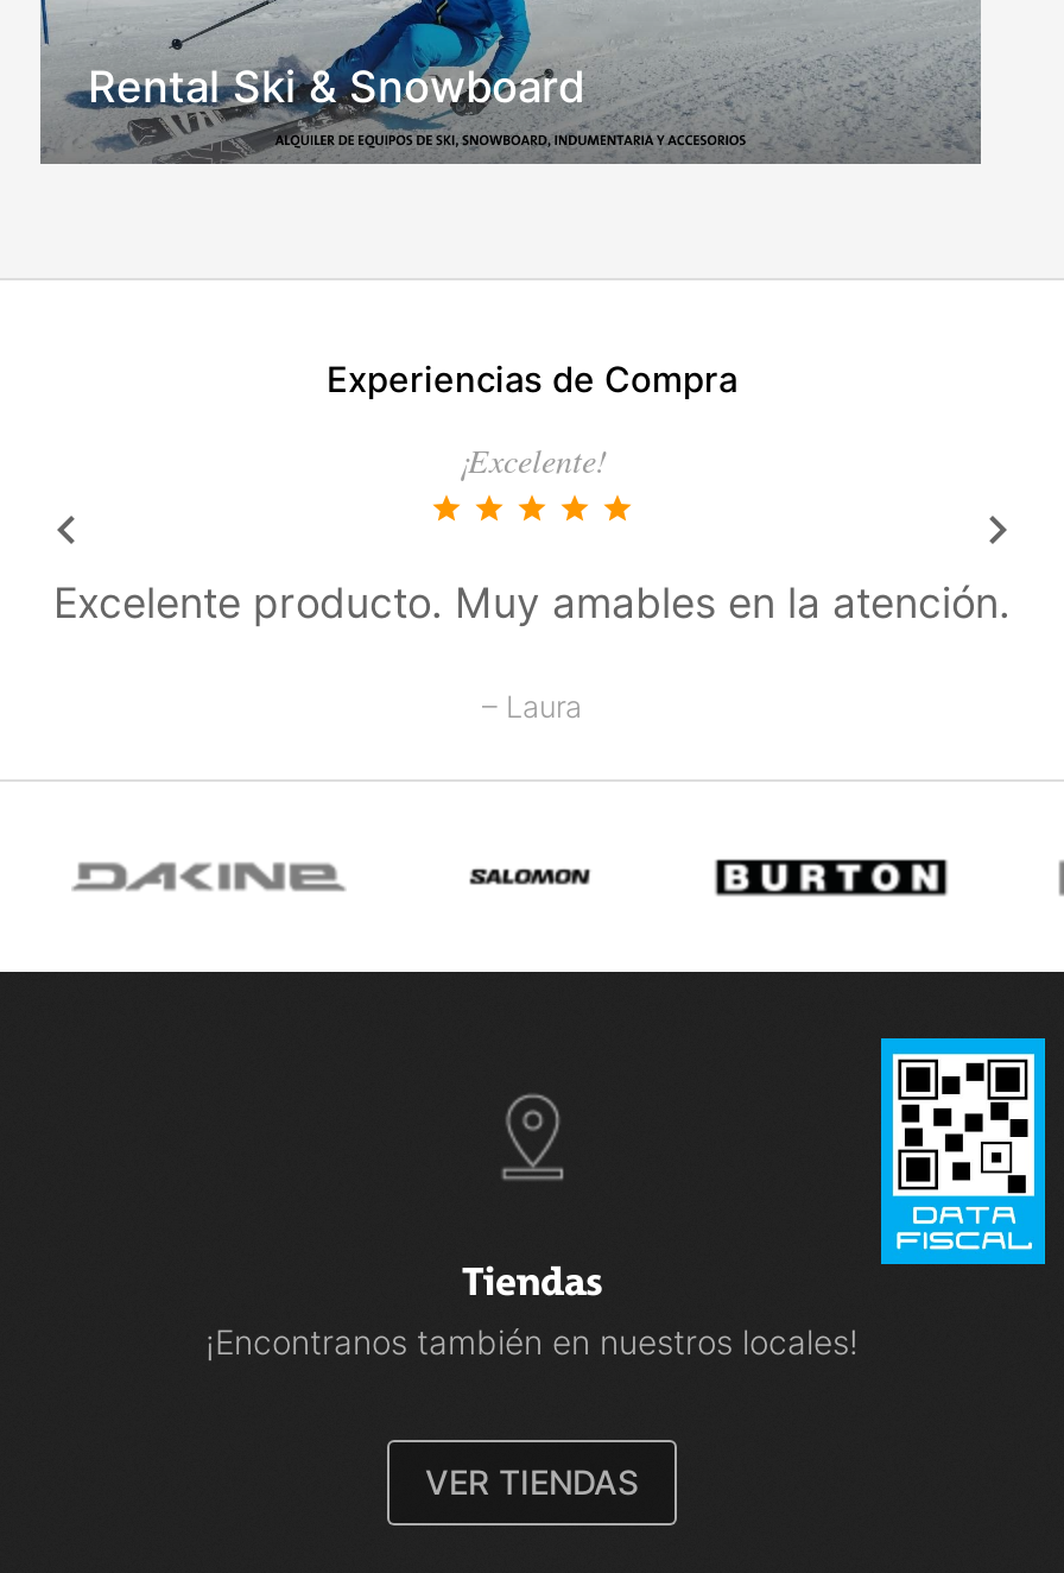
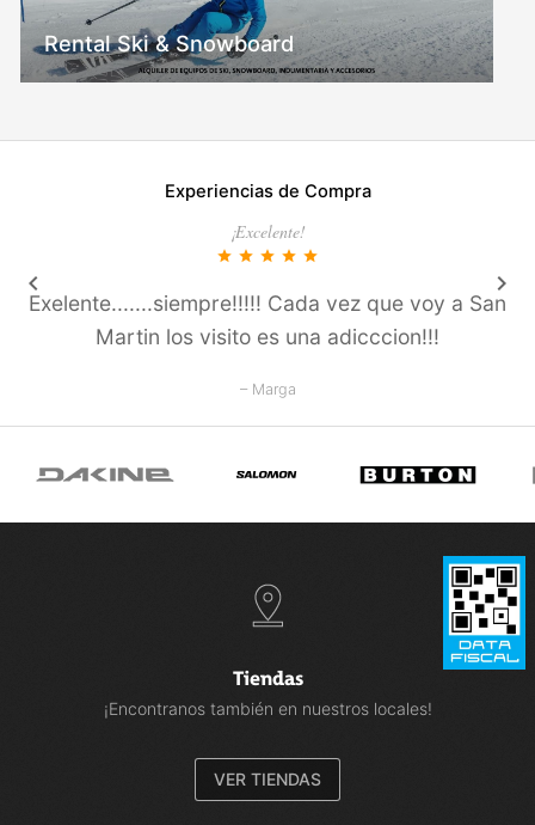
- Excelente producto. Muy amables en la atención.
+ Exelente.......siempre!!!!! Cada vez que voy a San
+ Martin los visito es una adicccion!!!

- – Laura
+ – Marga
